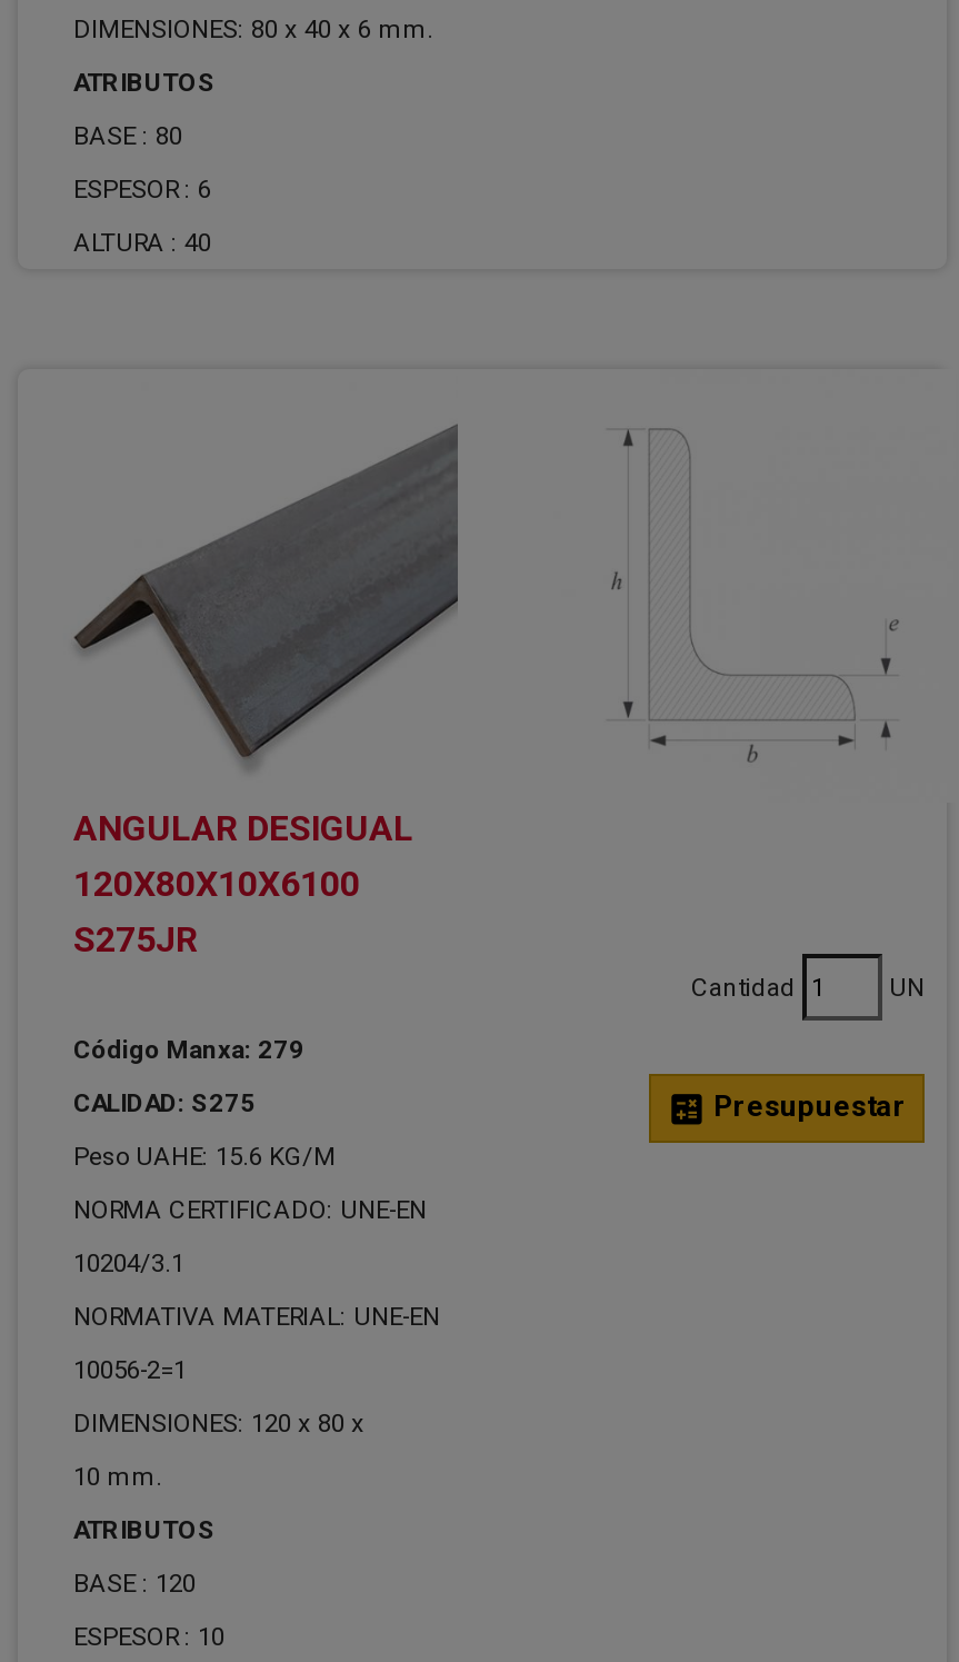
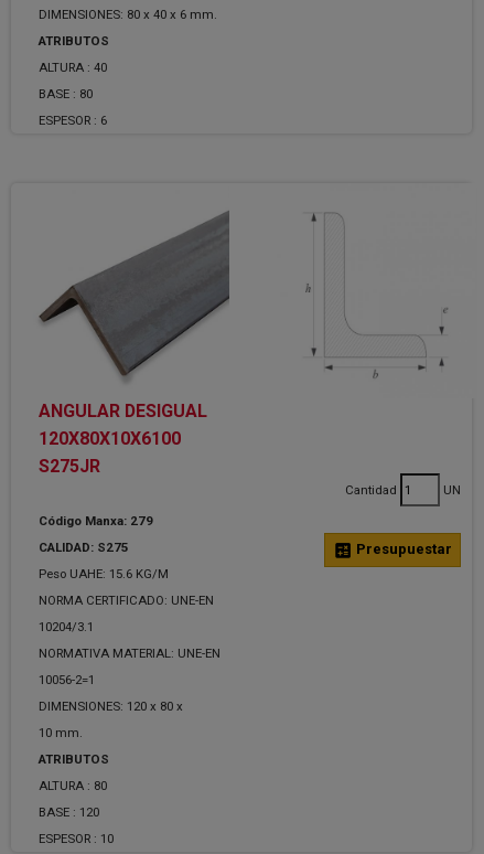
+ ALTURA : 40

- ALTURA : 40

+ ALTURA : 80
